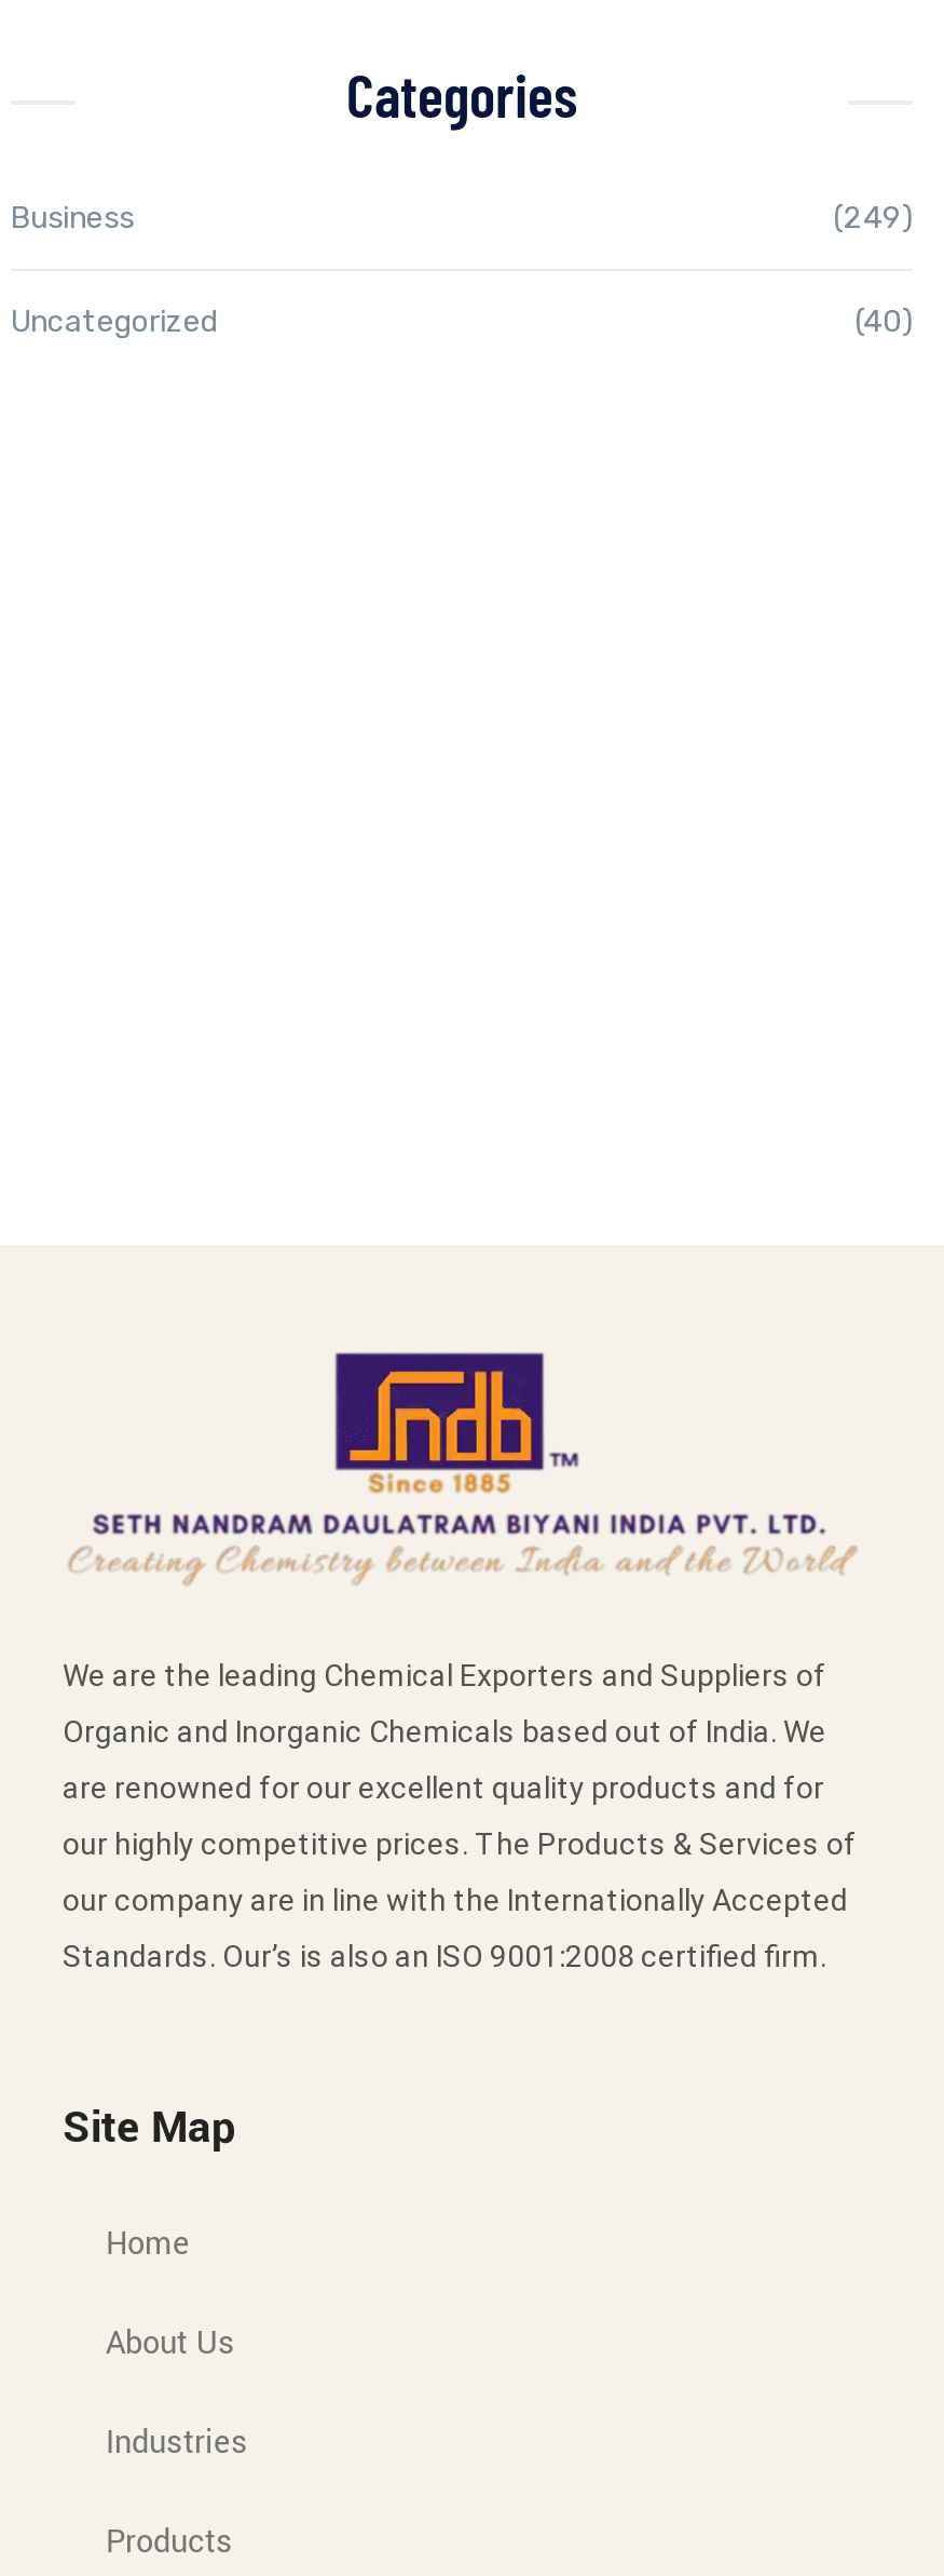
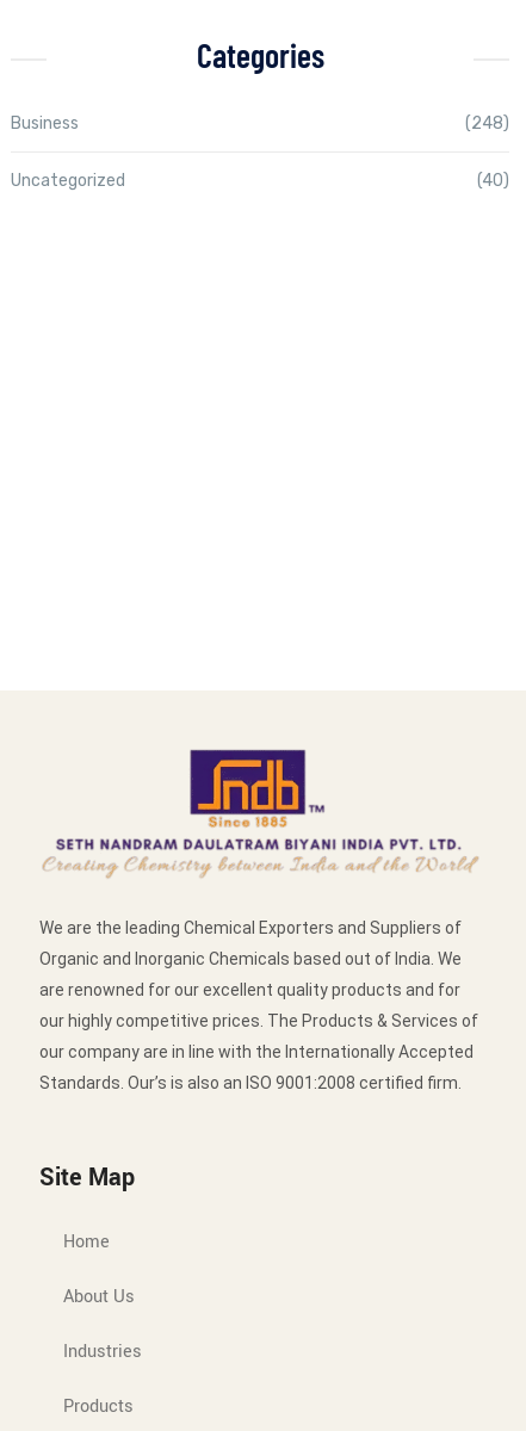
- (249)
+ (248)
